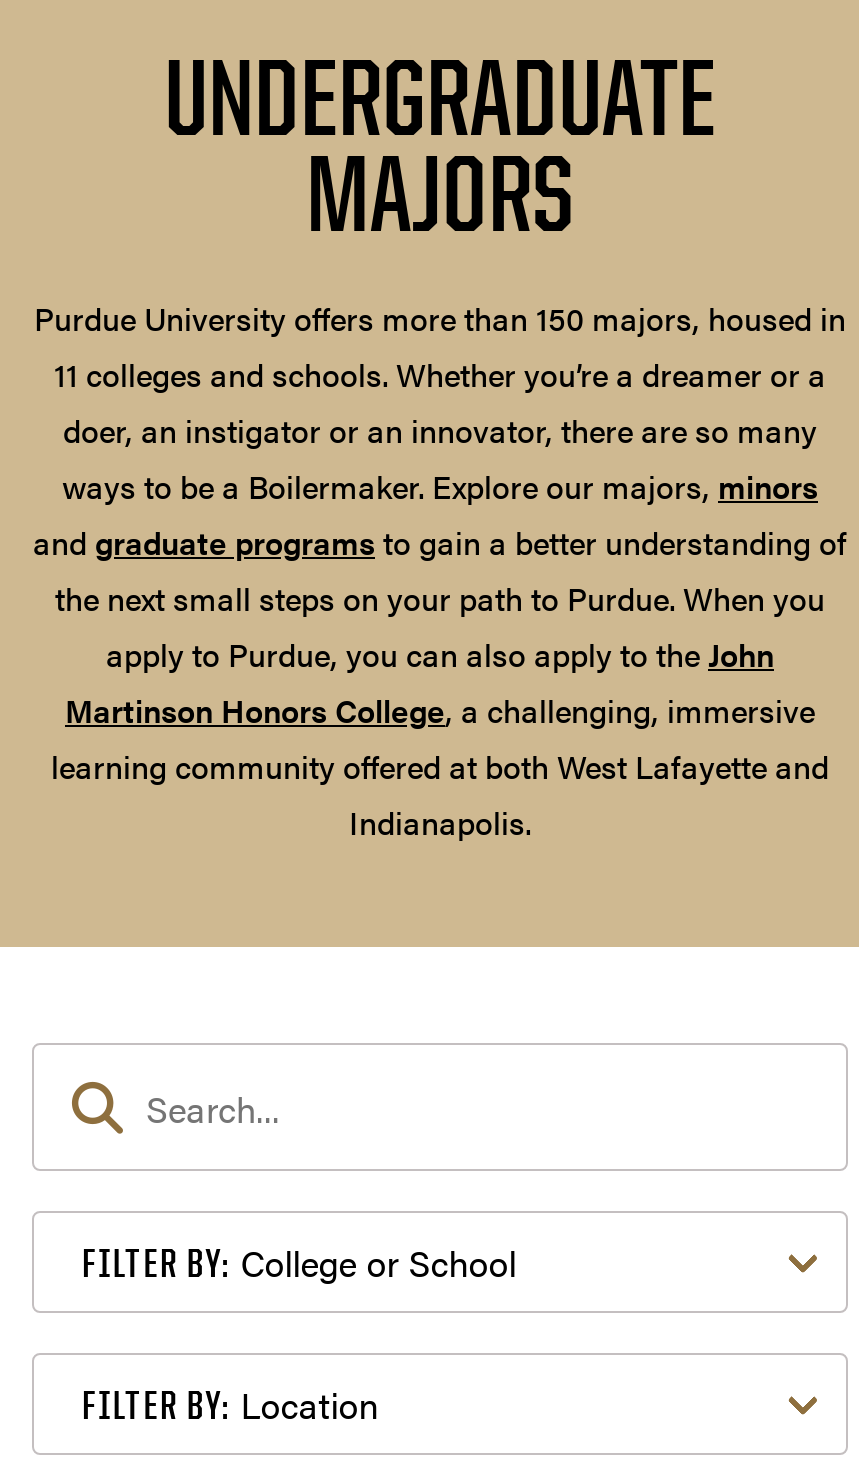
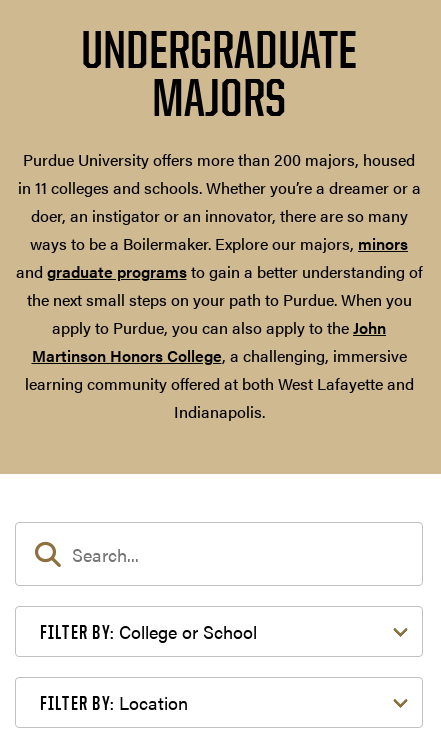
- Purdue University offers more than 150 majors, housed in
- 11 colleges and schools. Whether you’re a dreamer or a
+ Purdue University offers more than 200 majors, housed
+ in 11 colleges and schools. Whether you’re a dreamer or a
